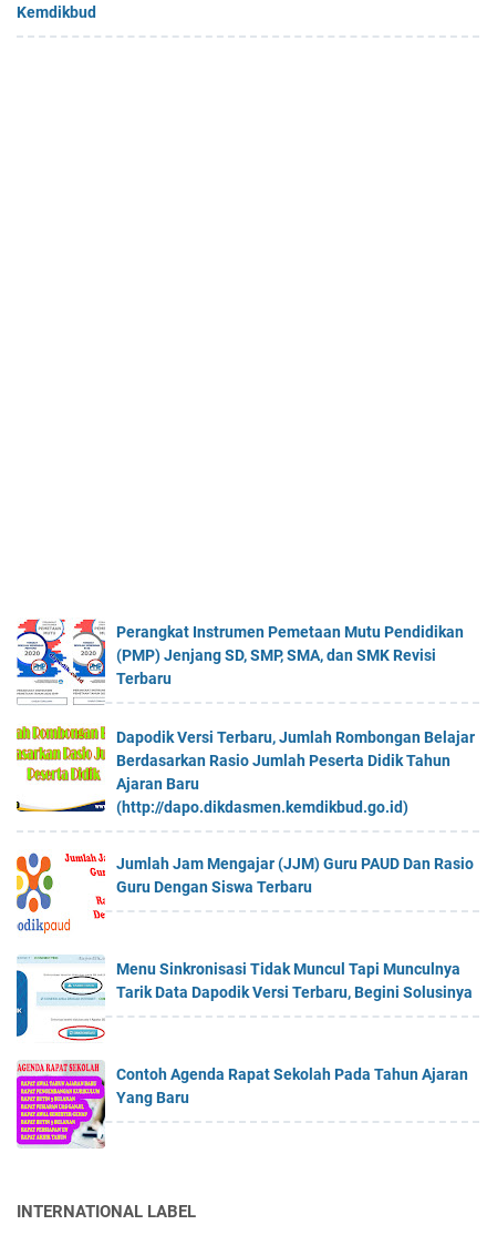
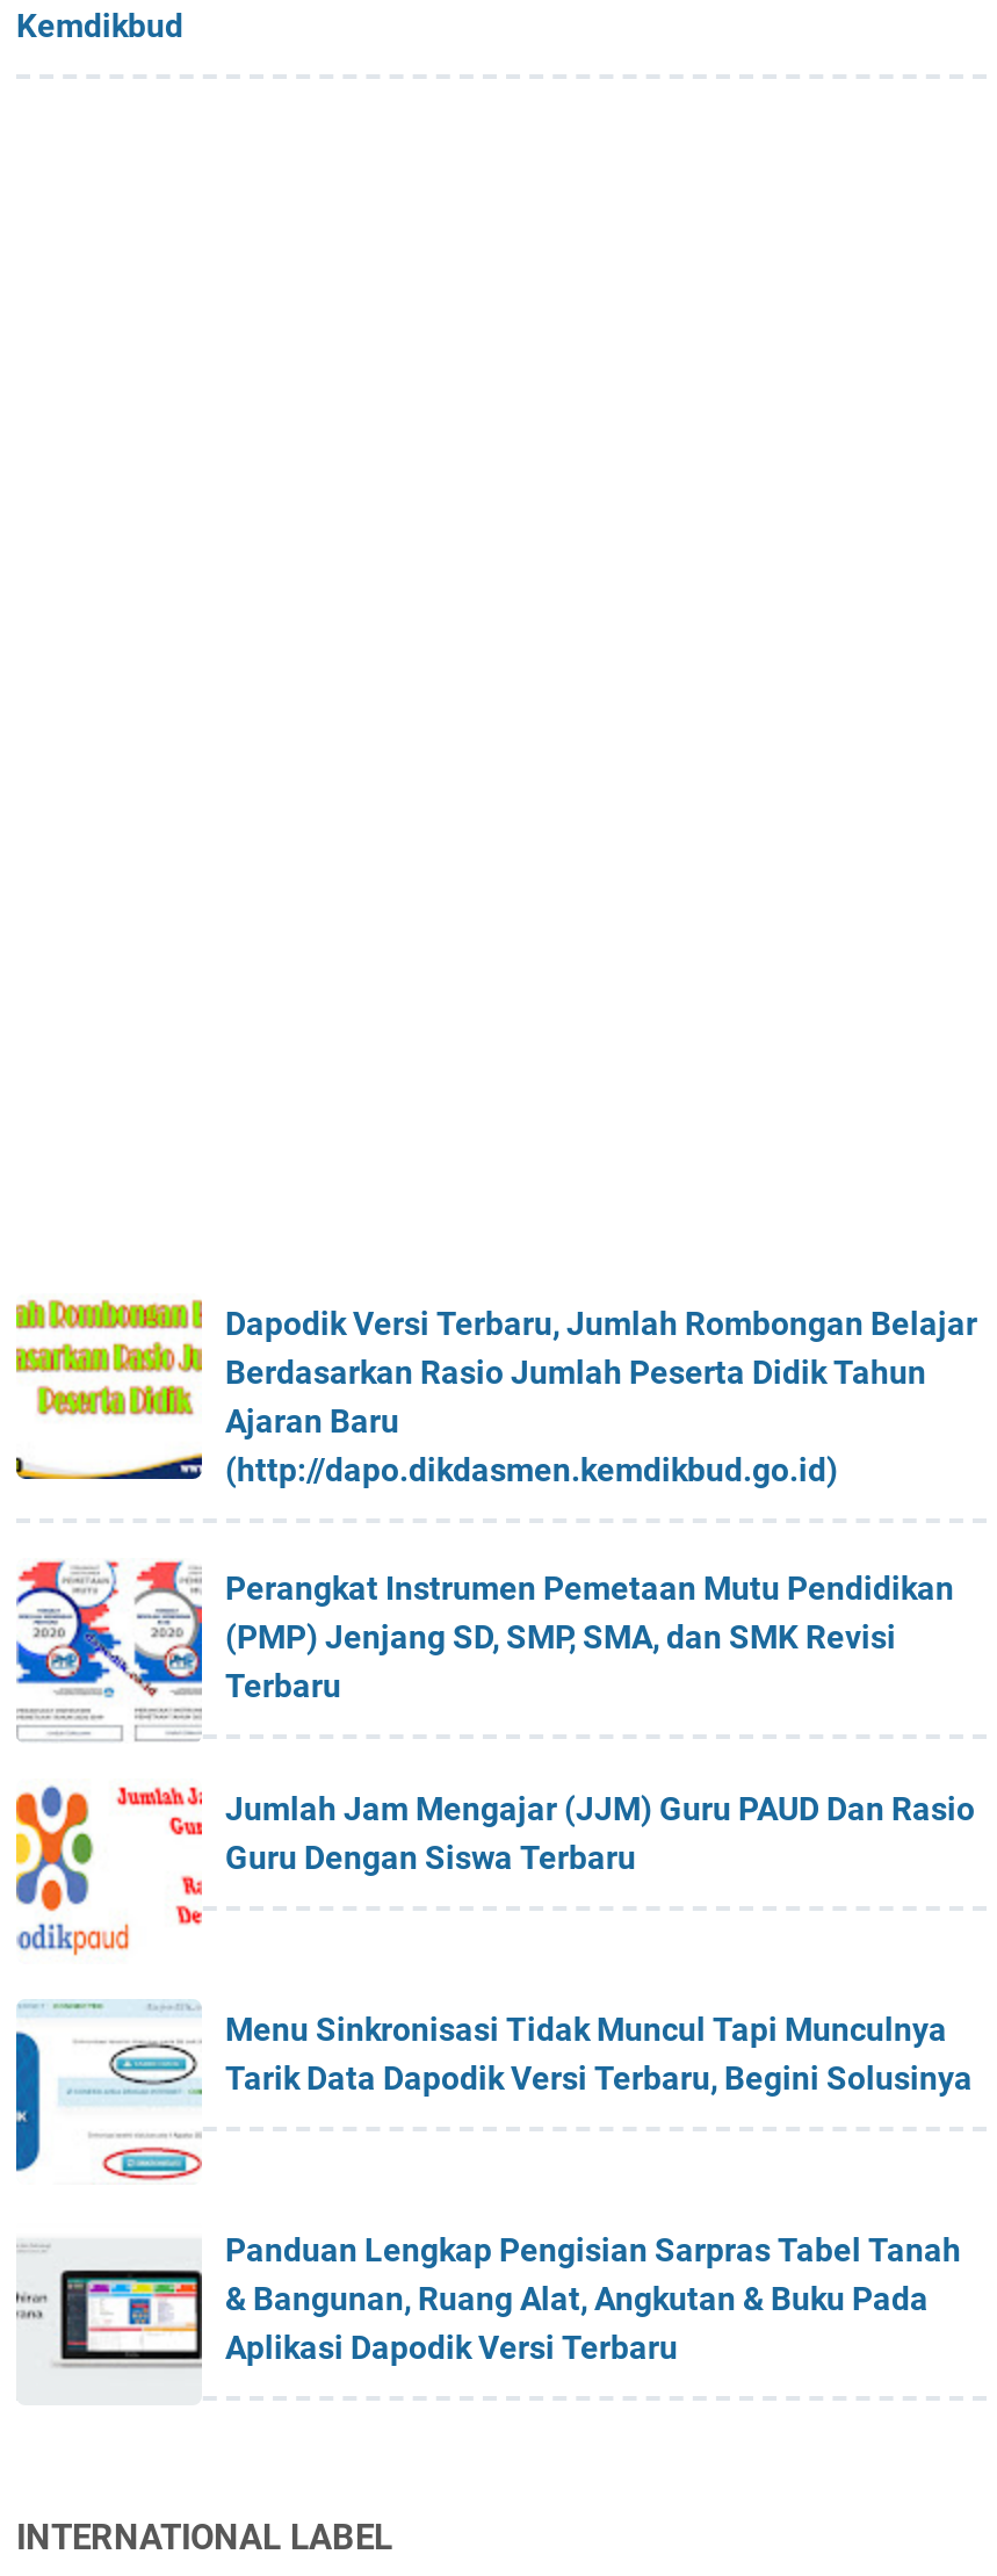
moved down: [image] | Perangkat Instrumen Pemetaan Mutu Pendidikan | (PMP) Jenjang SD, SMP, SMA, dan SMK Revisi | Terbaru

moved up: [image] | Dapodik Versi Terbaru, Jumlah Rombongan Belajar | Berdasarkan Rasio Jumlah Peserta Didik Tahun | Ajaran Baru | (http://dapo.dikdasmen.kemdikbud.go.id)

- [image]
- Contoh Agenda Rapat Sekolah Pada Tahun Ajaran
- Yang Baru
+ [image]
+ Panduan Lengkap Pengisian Sarpras Tabel Tanah
+ & Bangunan, Ruang Alat, Angkutan & Buku Pada
+ Aplikasi Dapodik Versi Terbaru
